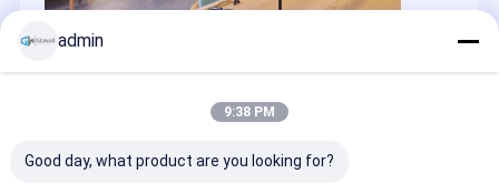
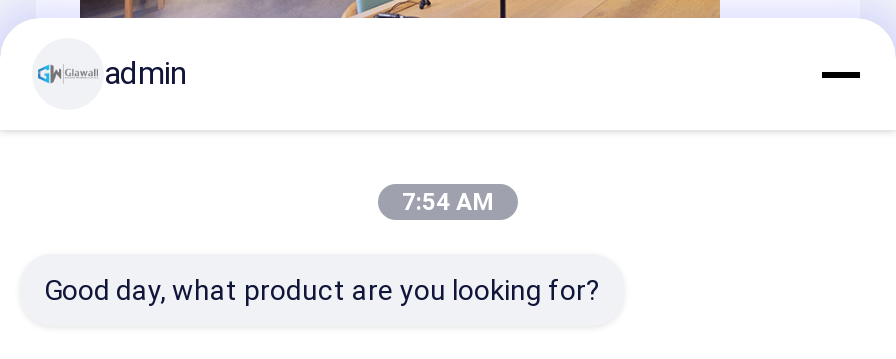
- 9:38 PM
+ 7:54 AM
